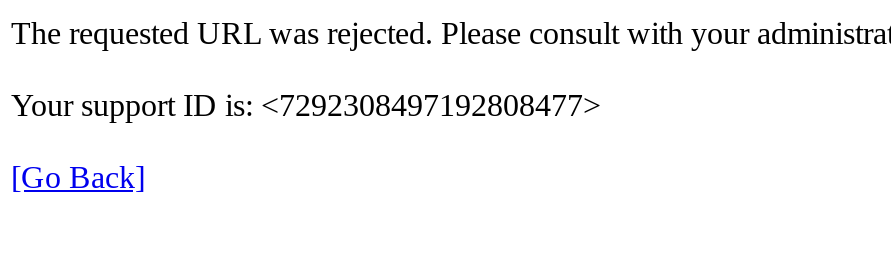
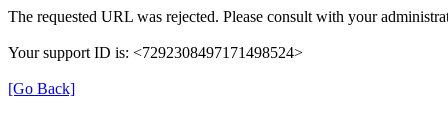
- Your support ID is: <7292308497192808477>
+ Your support ID is: <7292308497171498524>
